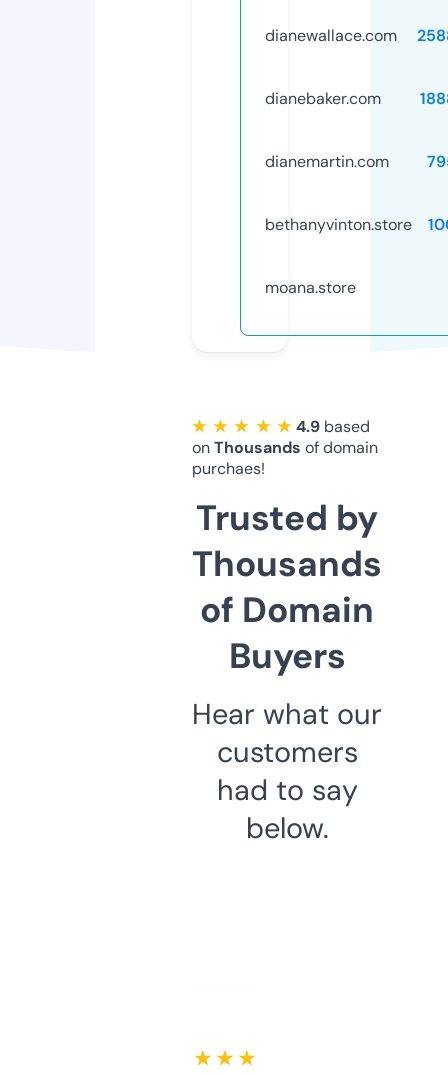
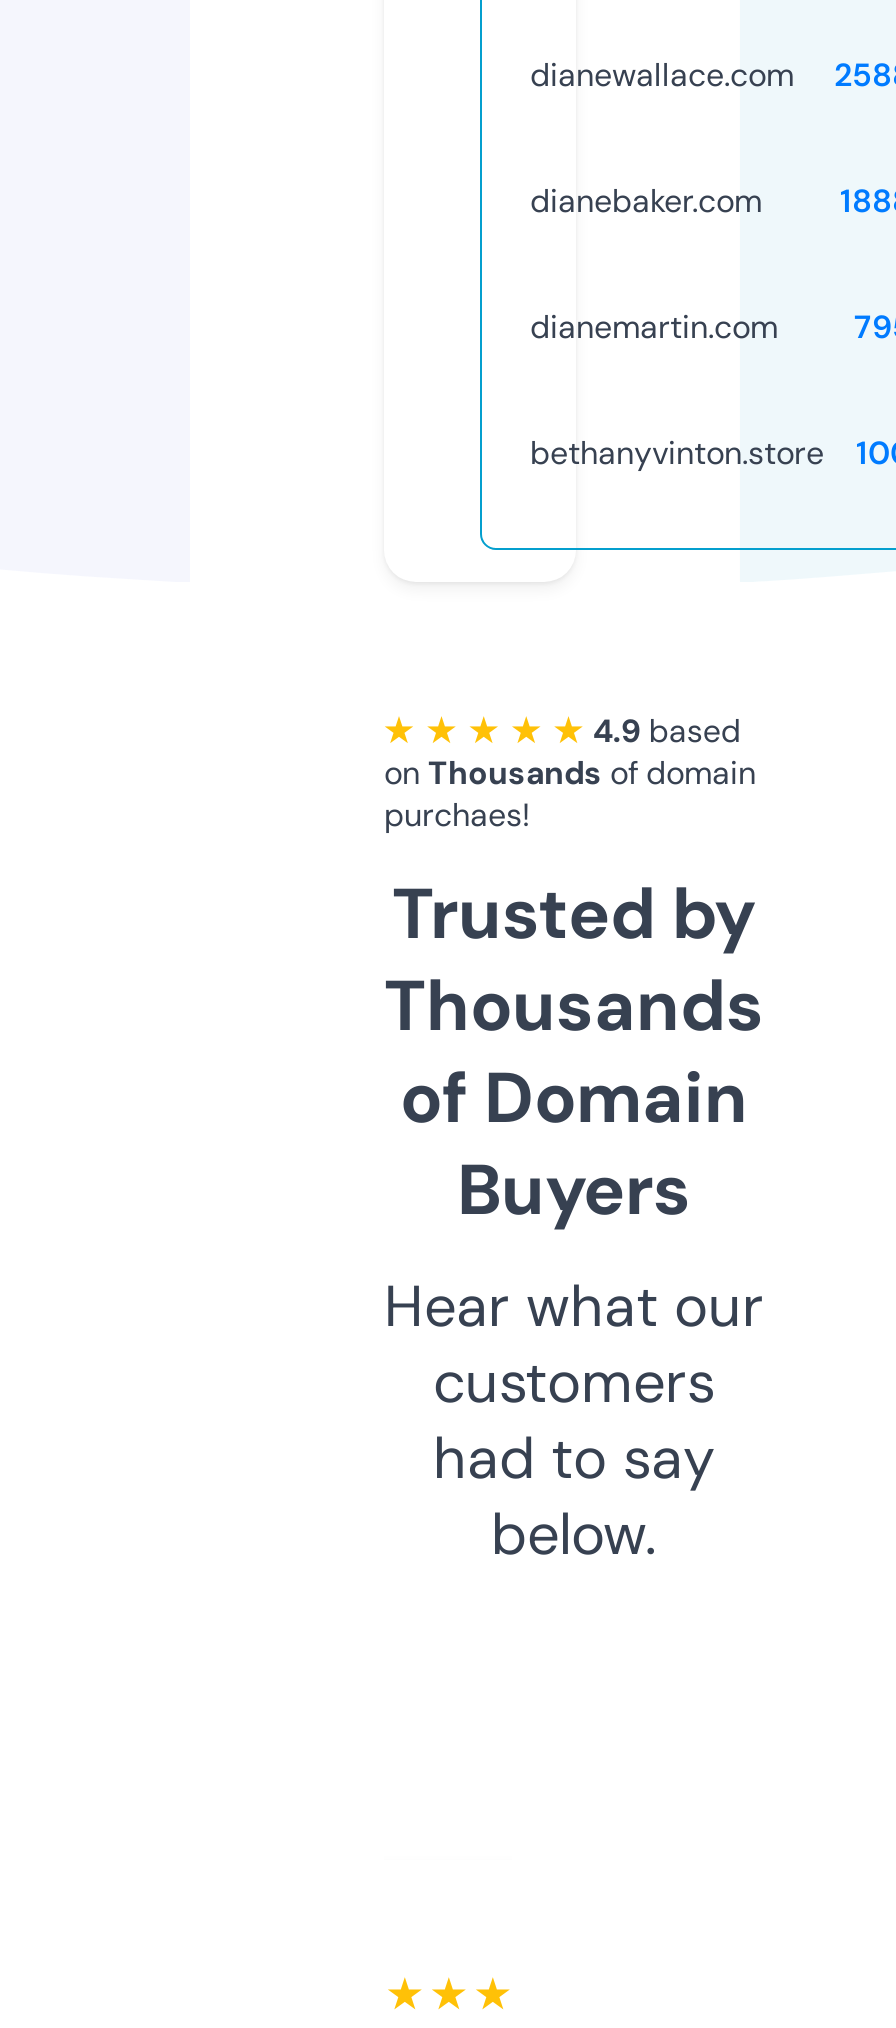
- moana.store
